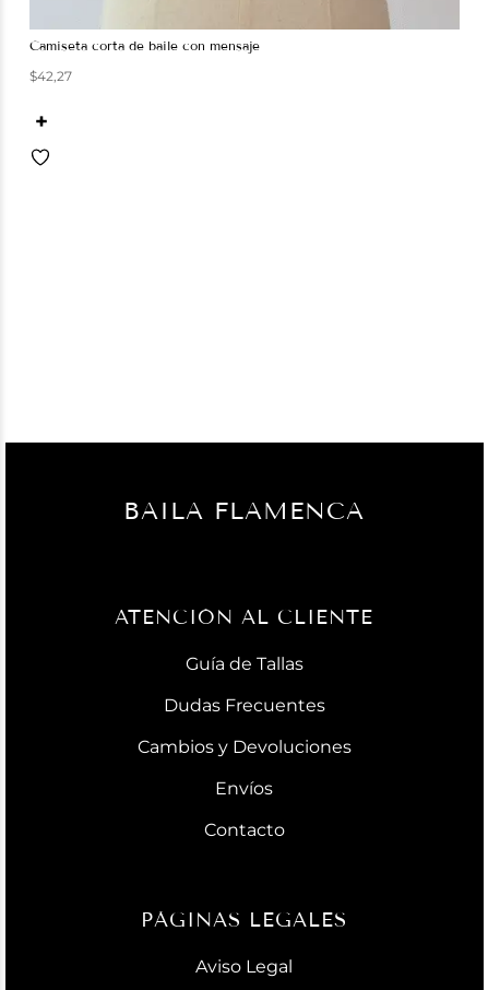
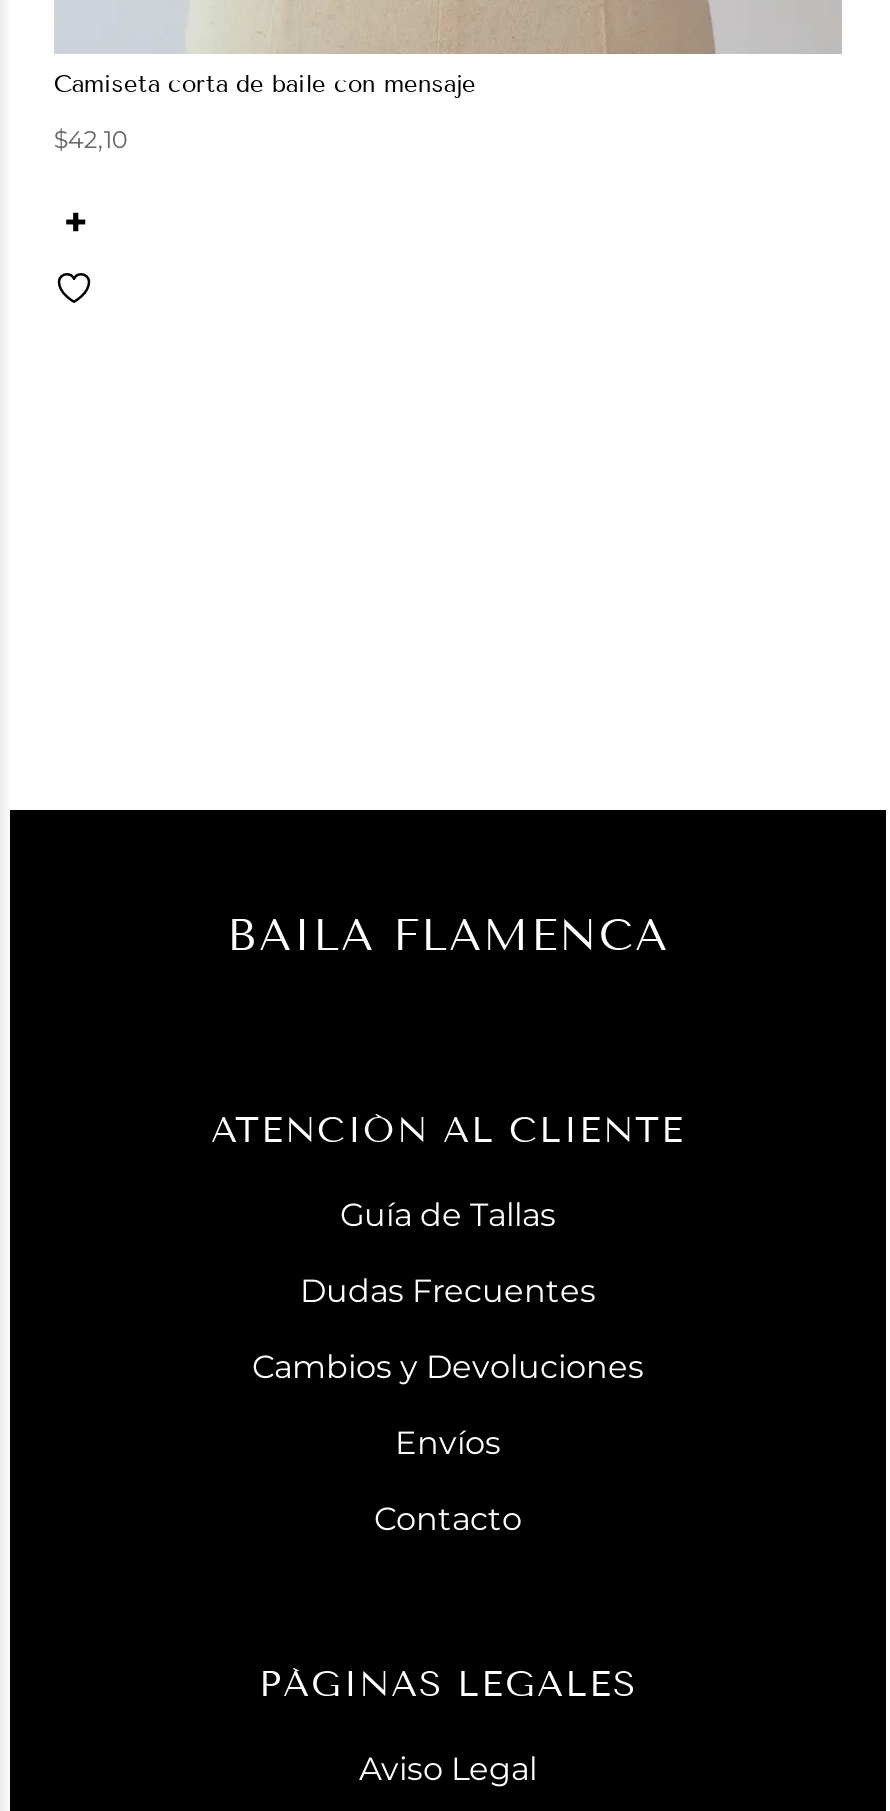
- $42,27
+ $42,10
